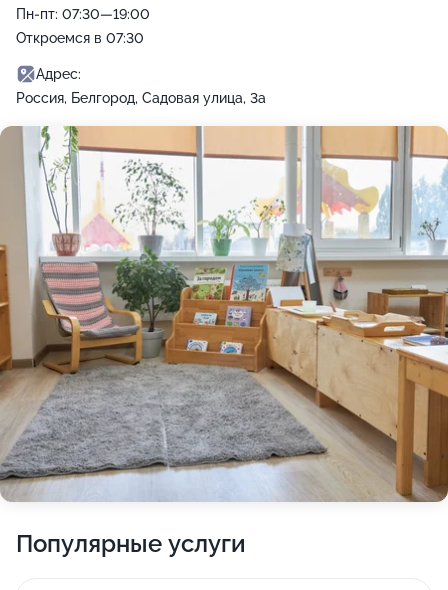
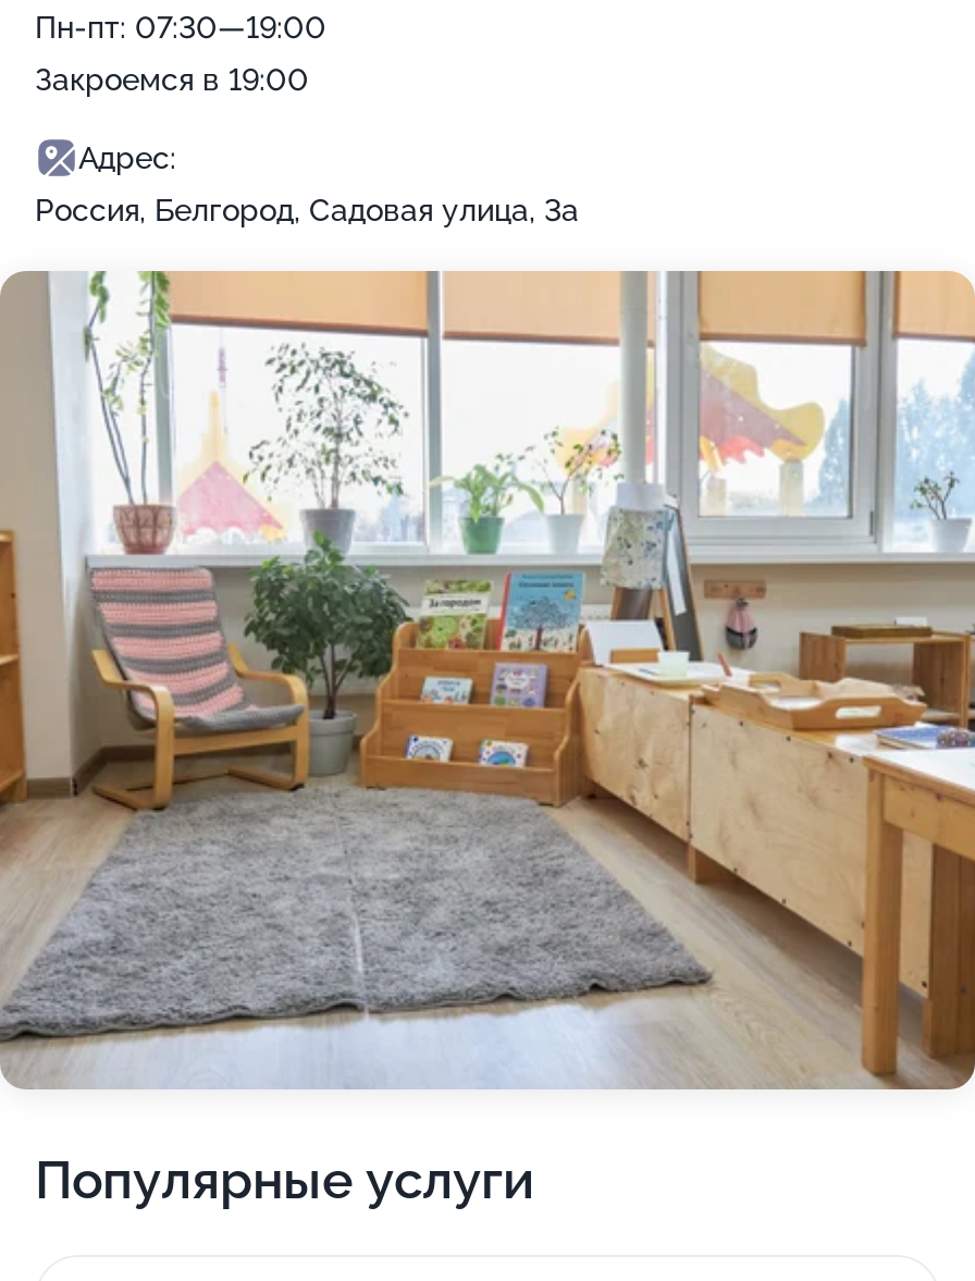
- Откроемся в 07:30
+ Закроемся в 19:00
